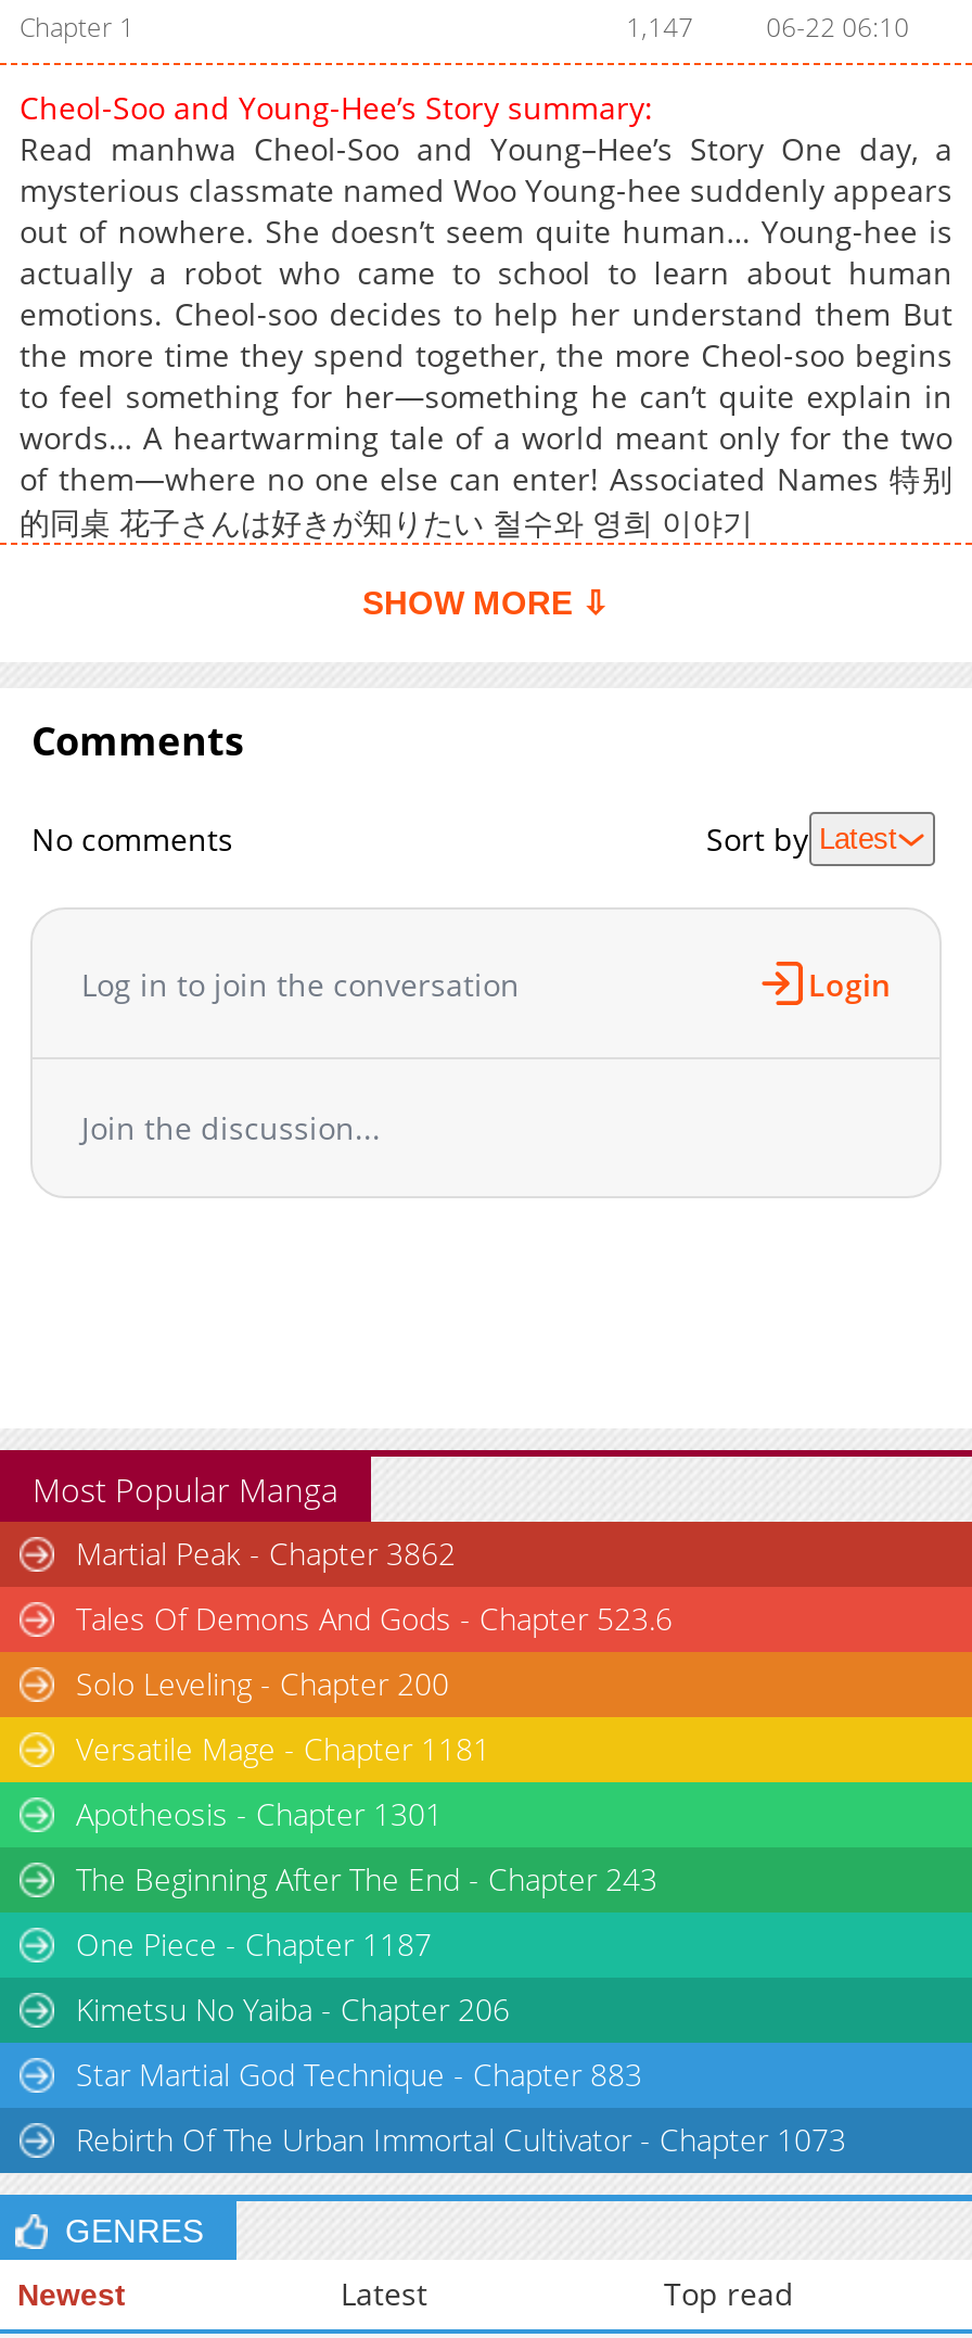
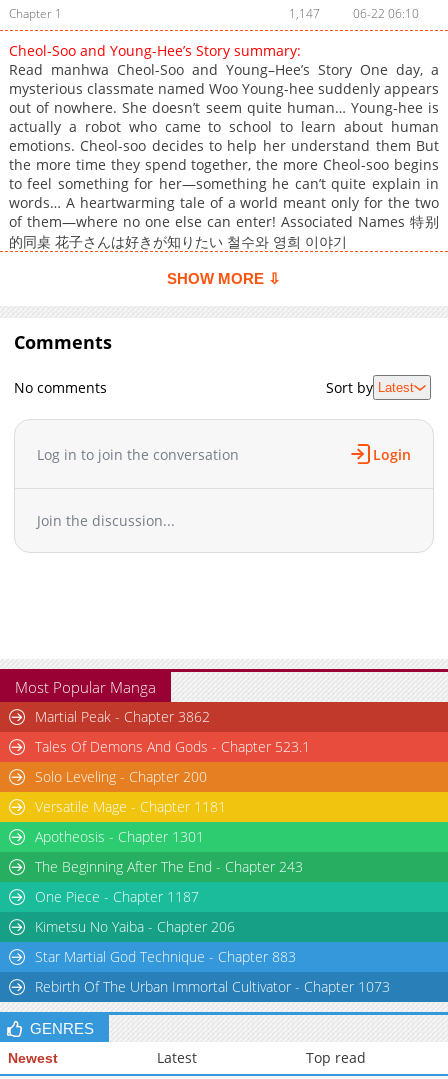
- Tales Of Demons And Gods - Chapter 523.6
+ Tales Of Demons And Gods - Chapter 523.1
